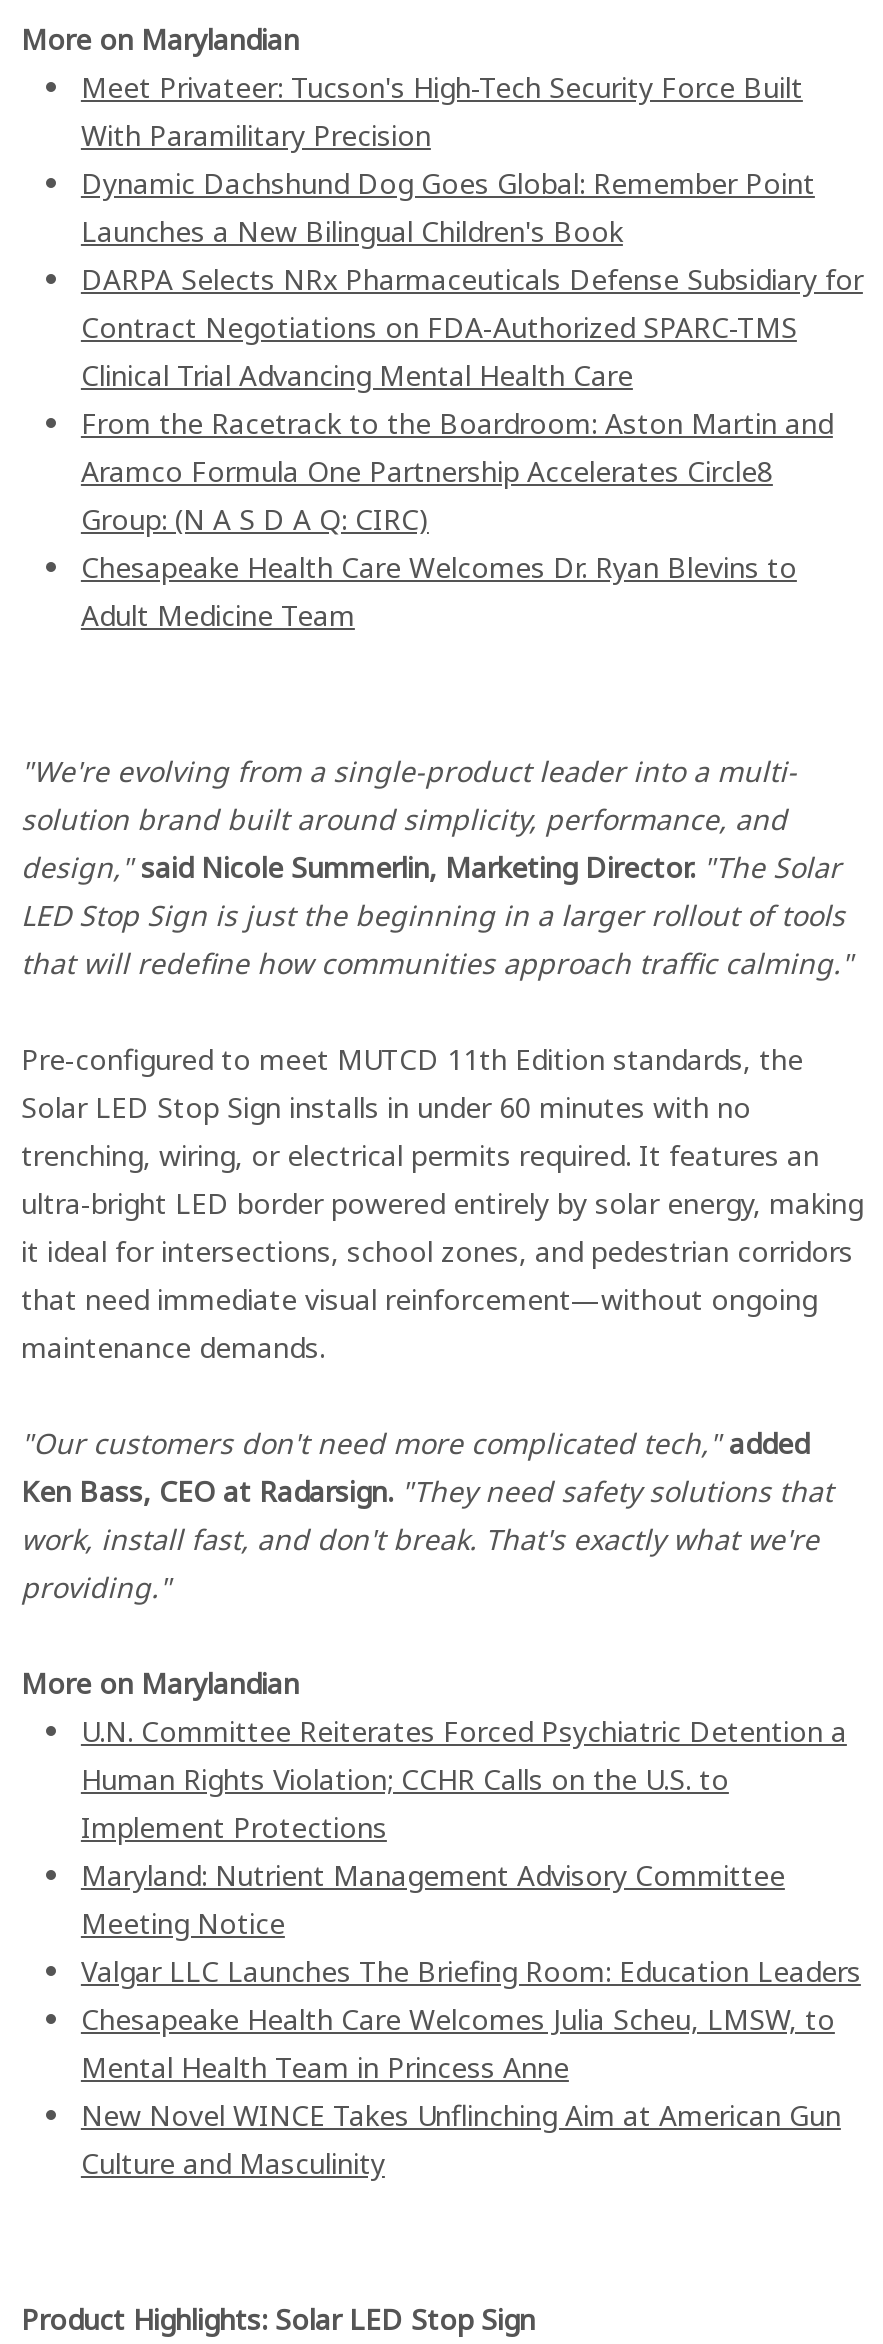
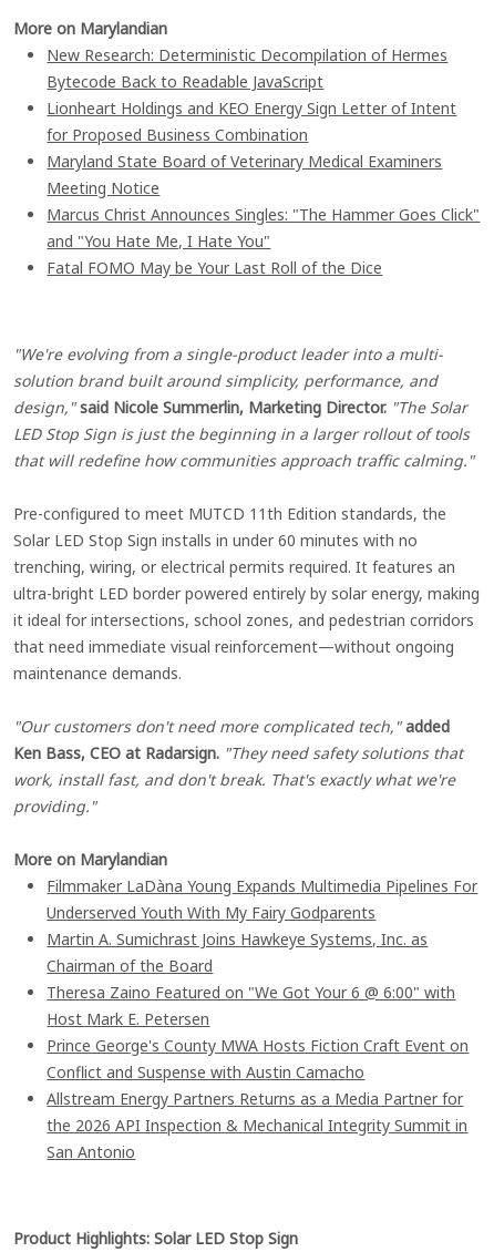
- Meet Privateer: Tucson's High-Tech Security Force Built
- With Paramilitary Precision
- Dynamic Dachshund Dog Goes Global: Remember Point
- Launches a New Bilingual Children's Book
- DARPA Selects NRx Pharmaceuticals Defense Subsidiary for
- Contract Negotiations on FDA-Authorized SPARC-TMS
- Clinical Trial Advancing Mental Health Care
- From the Racetrack to the Boardroom: Aston Martin and
- Aramco Formula One Partnership Accelerates Circle8
- Group: (N A S D A Q: CIRC)
- Chesapeake Health Care Welcomes Dr. Ryan Blevins to
- Adult Medicine Team
+ New Research: Deterministic Decompilation of Hermes
+ Bytecode Back to Readable JavaScript
+ Lionheart Holdings and KEO Energy Sign Letter of Intent
+ for Proposed Business Combination
+ Maryland State Board of Veterinary Medical Examiners
+ Marcus Christ Announces Singles: "The Hammer Goes Click"
+ and "You Hate Me, I Hate You"
+ Fatal FOMO May be Your Last Roll of the Dice

moved up: "We're evolving from a single-product leader into a multi- | solution brand built around simplicity, performance, and | design," said Nicole Summerlin, Marketing Director. "The Solar | ... | providing." | More on Marylandian

- U.N. Committee Reiterates Forced Psychiatric Detention a
- Human Rights Violation; CCHR Calls on the U.S. to
- Implement Protections
- Maryland: Nutrient Management Advisory Committee
- Valgar LLC Launches The Briefing Room: Education Leaders
- Chesapeake Health Care Welcomes Julia Scheu, LMSW, to
- Mental Health Team in Princess Anne
- New Novel WINCE Takes Unflinching Aim at American Gun
- Culture and Masculinity
+ Filmmaker LaDàna Young Expands Multimedia Pipelines For
+ Underserved Youth With My Fairy Godparents
+ Martin A. Sumichrast Joins Hawkeye Systems, Inc. as
+ Chairman of the Board
+ Theresa Zaino Featured on "We Got Your 6 @ 6:00" with
+ Host Mark E. Petersen
+ Prince George's County MWA Hosts Fiction Craft Event on
+ Conflict and Suspense with Austin Camacho
+ Allstream Energy Partners Returns as a Media Partner for
+ the 2026 API Inspection & Mechanical Integrity Summit in
+ San Antonio

moved up: Meeting Notice
